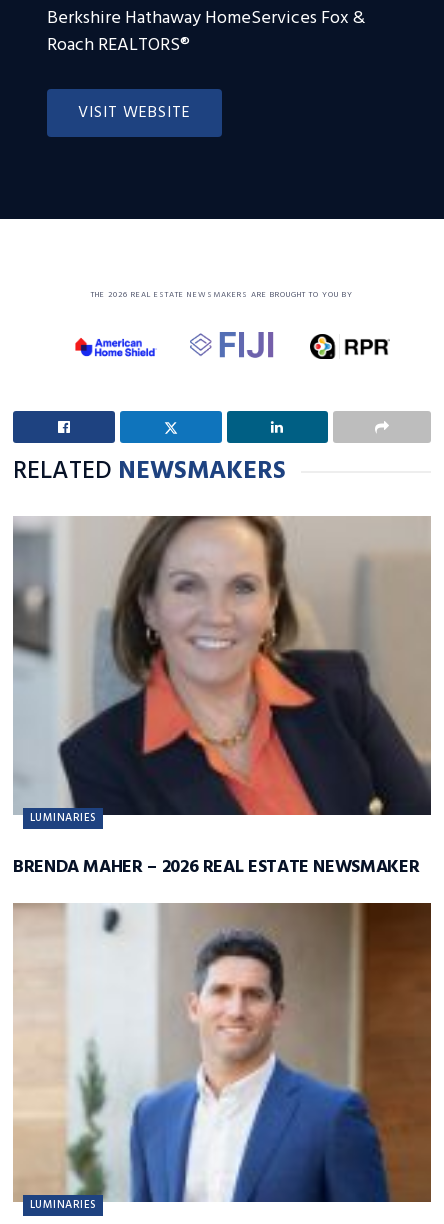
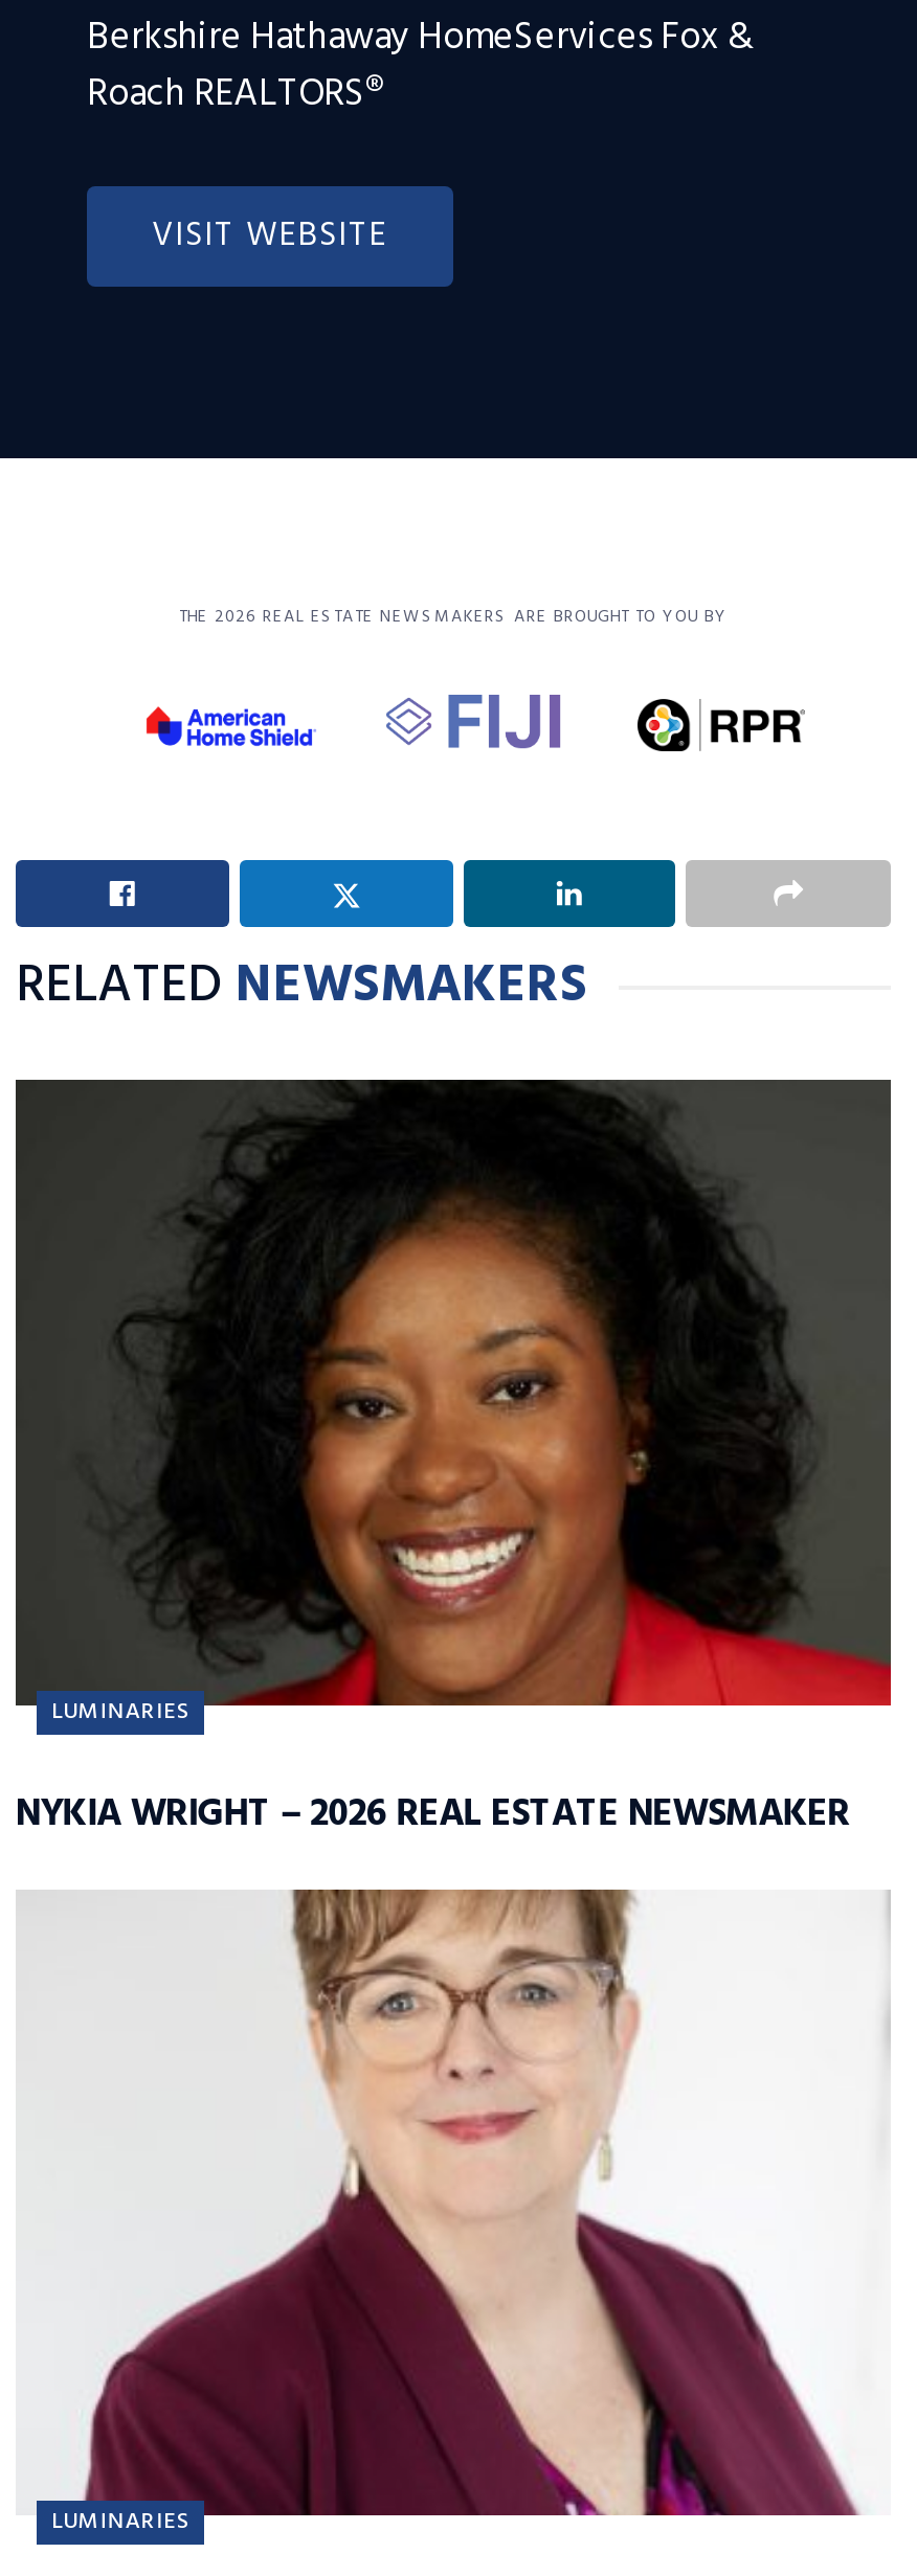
- [image]
- BRENDA MAHER – 2026 REAL ESTATE NEWSMAKER
+ [image]
+ NYKIA WRIGHT – 2026 REAL ESTATE NEWSMAKER

- [image]
+ [image]
